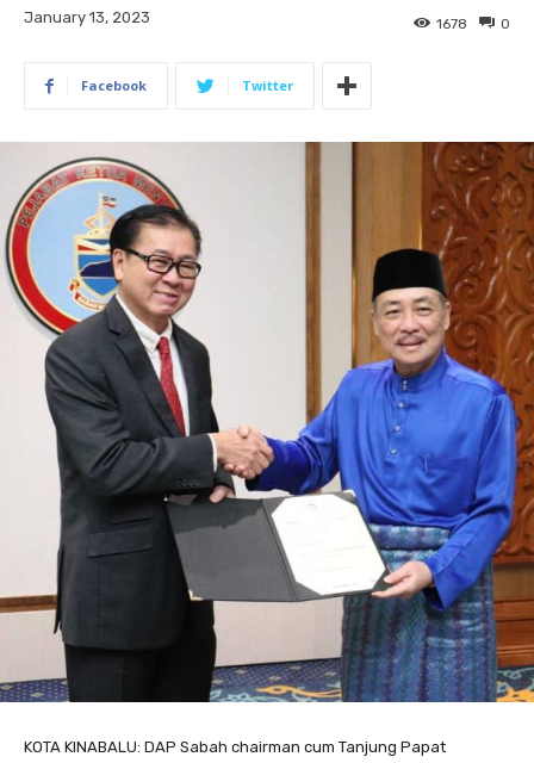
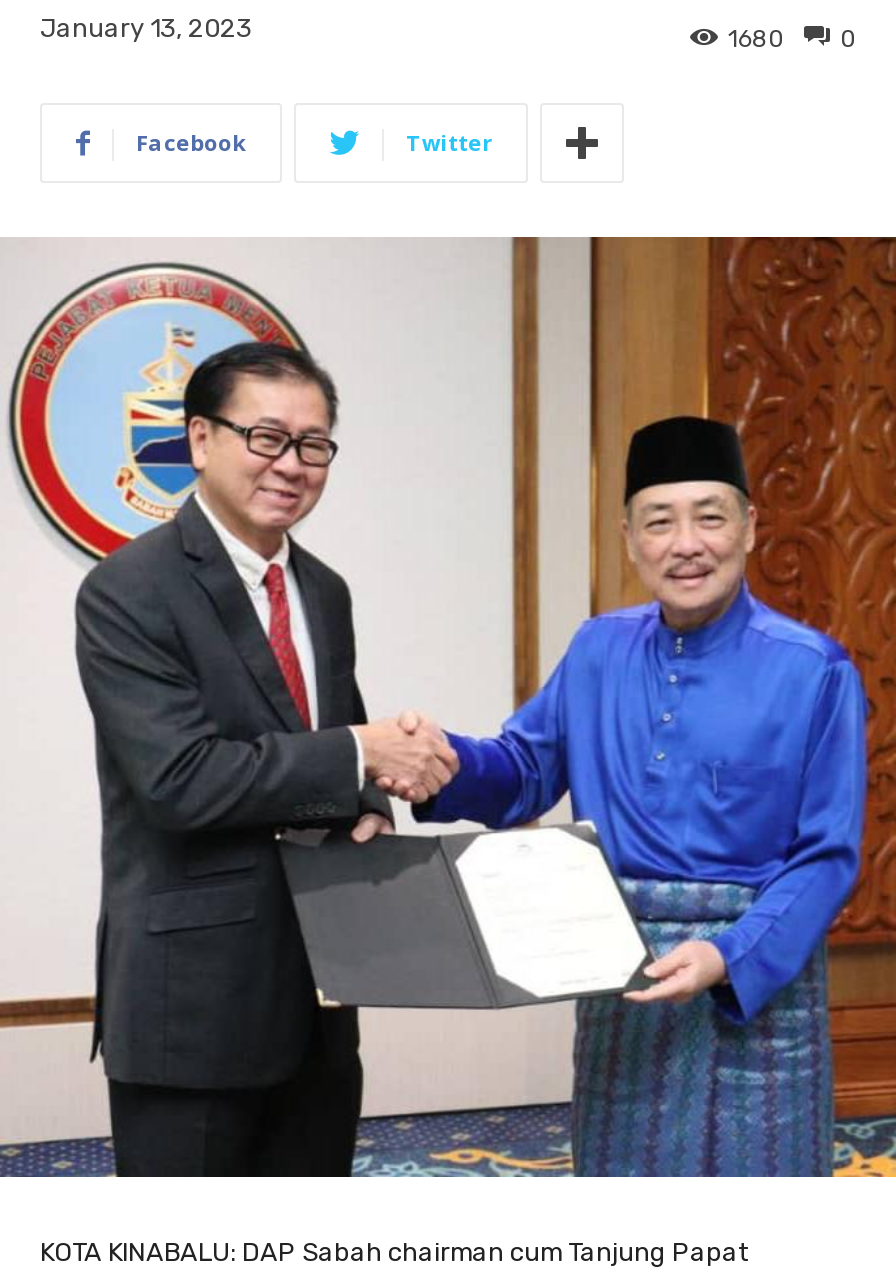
- 1678
+ 1680
